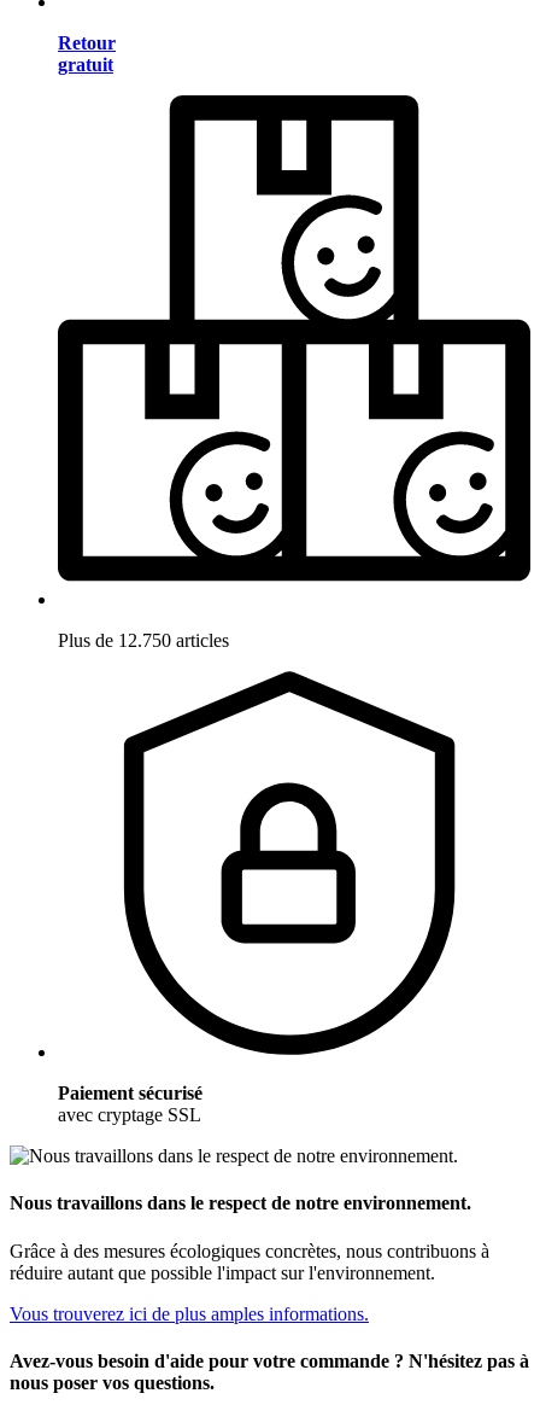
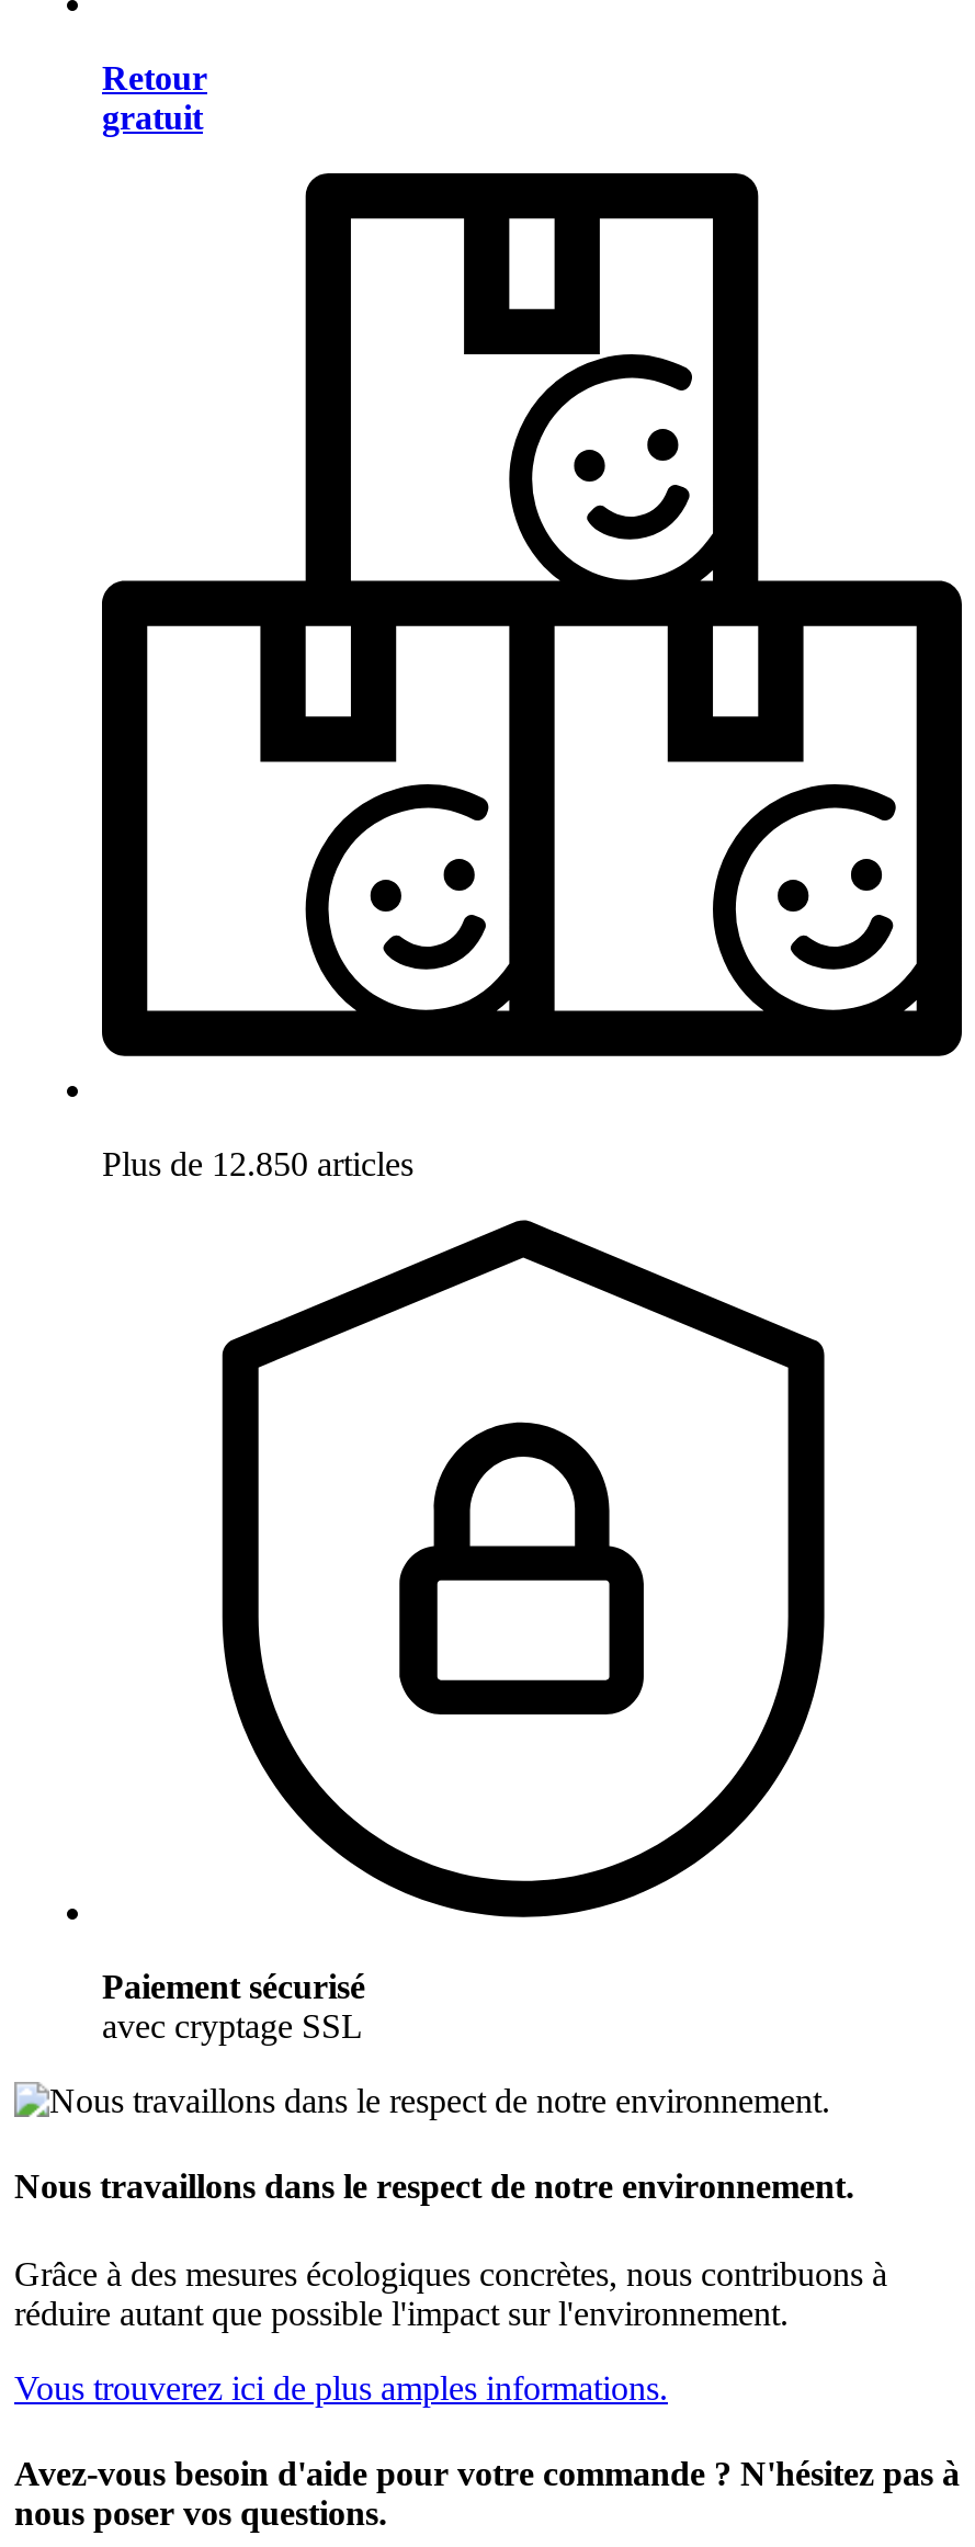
- Plus de 12.750 articles
+ Plus de 12.850 articles
